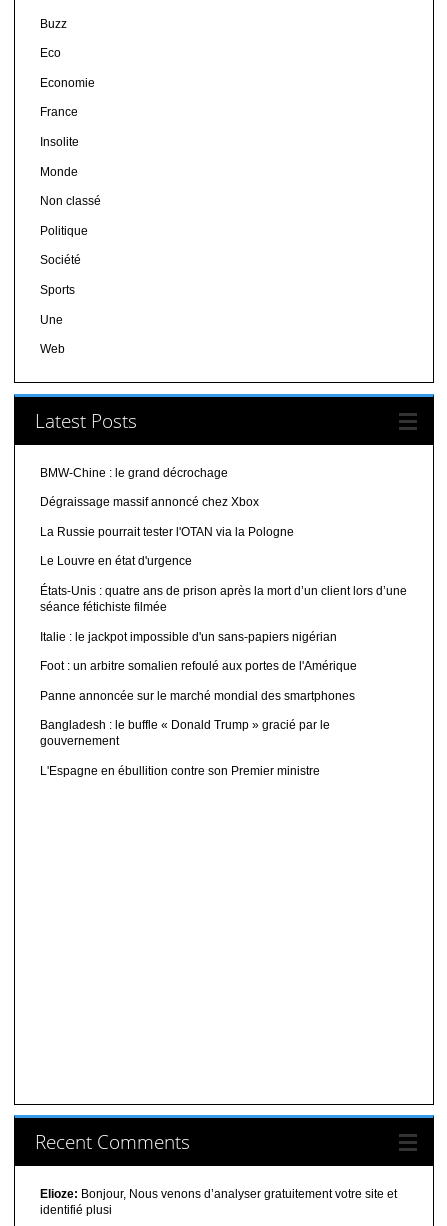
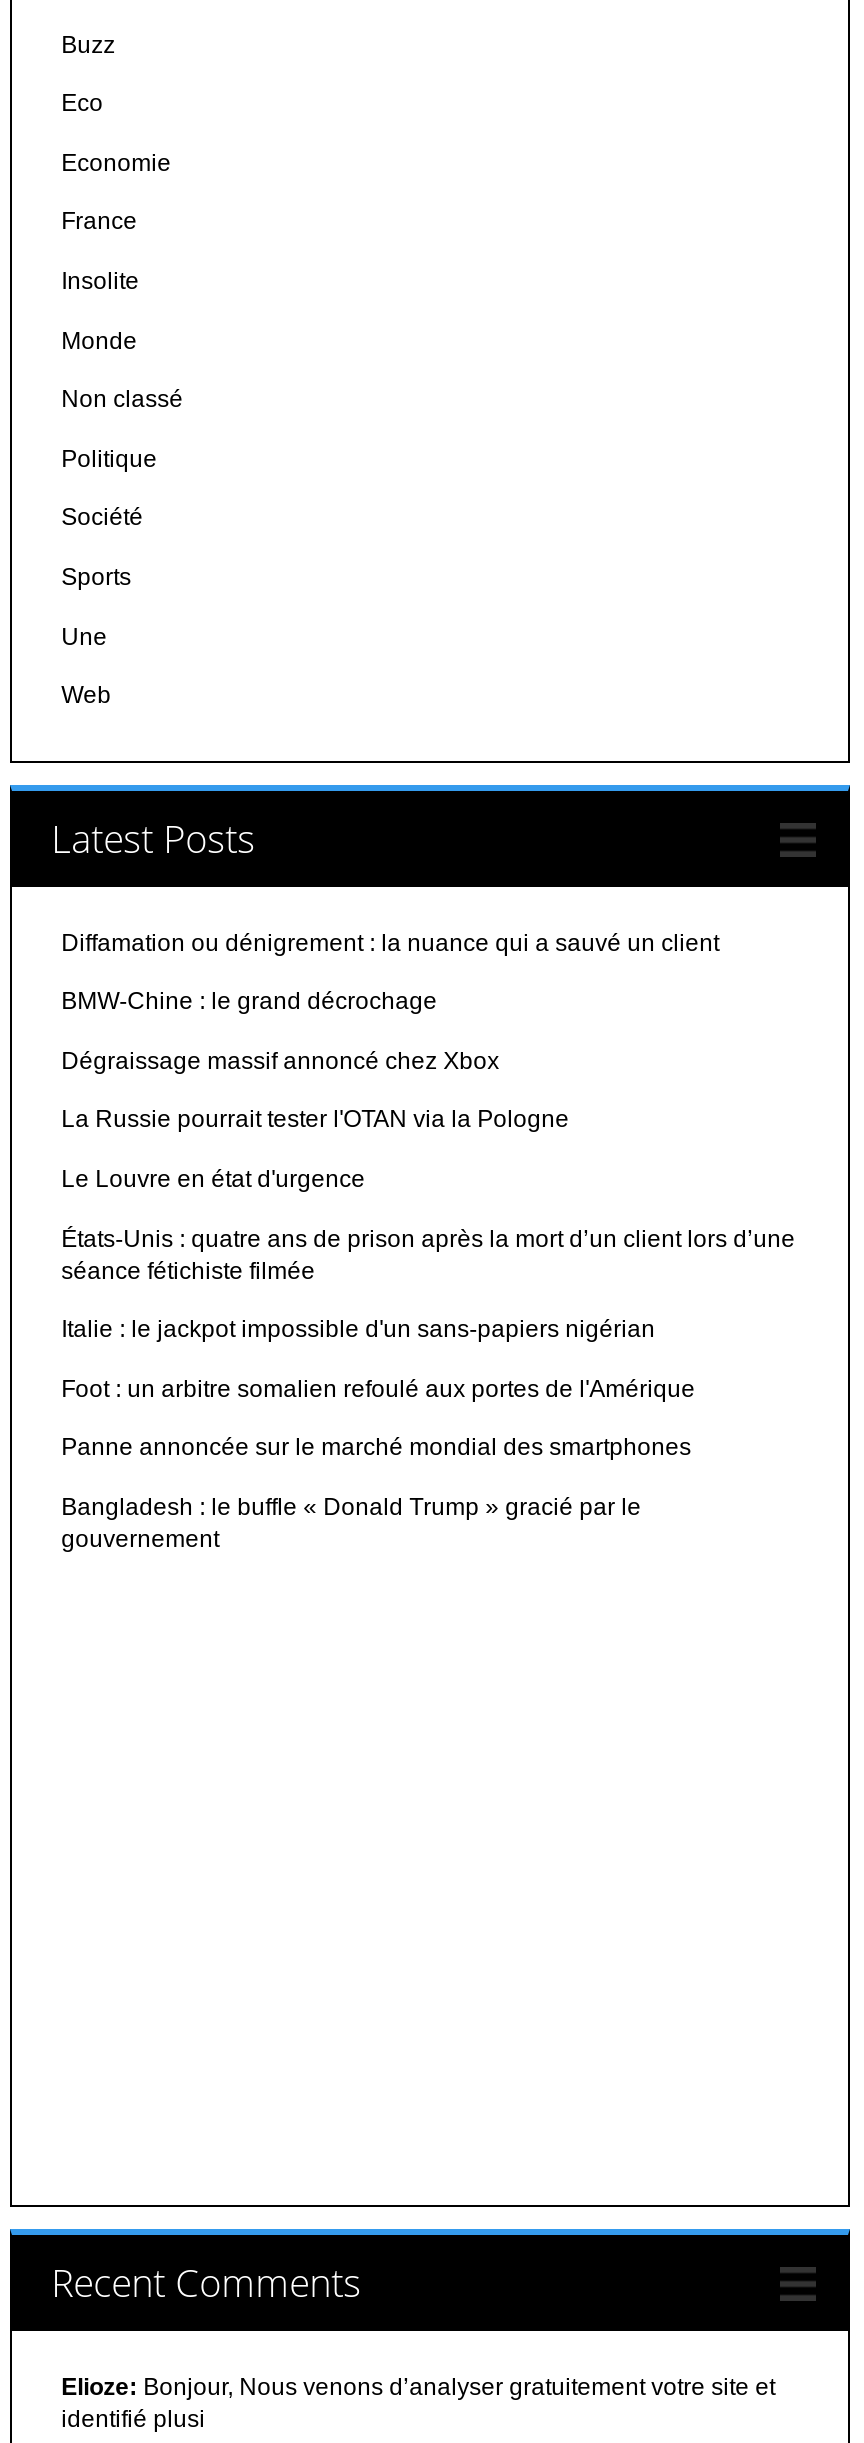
+ Diffamation ou dénigrement : la nuance qui a sauvé un client

moved down: BMW-Chine : le grand décrochage | Dégraissage massif annoncé chez Xbox | La Russie pourrait tester l'OTAN via la Pologne | ... | Bangladesh : le buffle « Donald Trump » gracié par le | gouvernement

- L'Espagne en ébullition contre son Premier ministre
